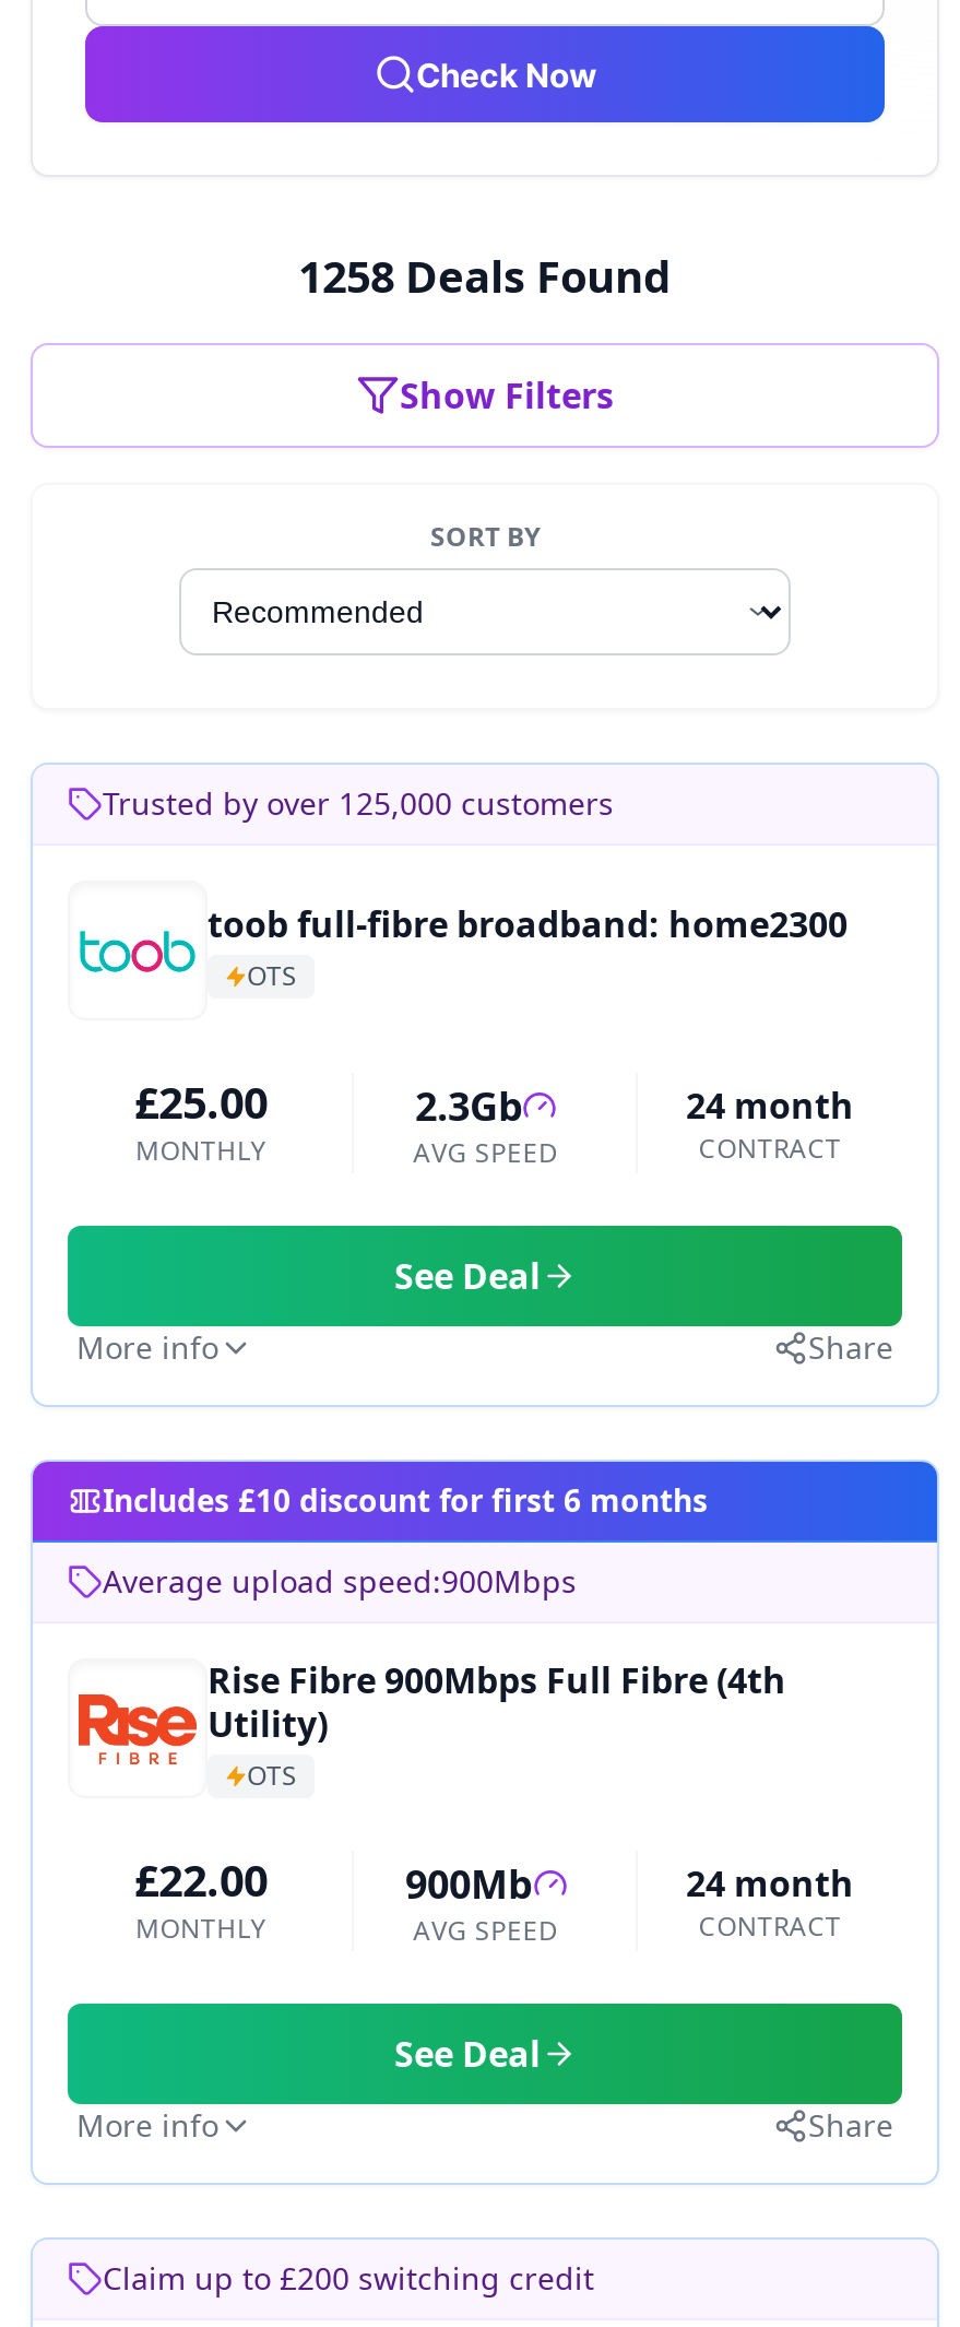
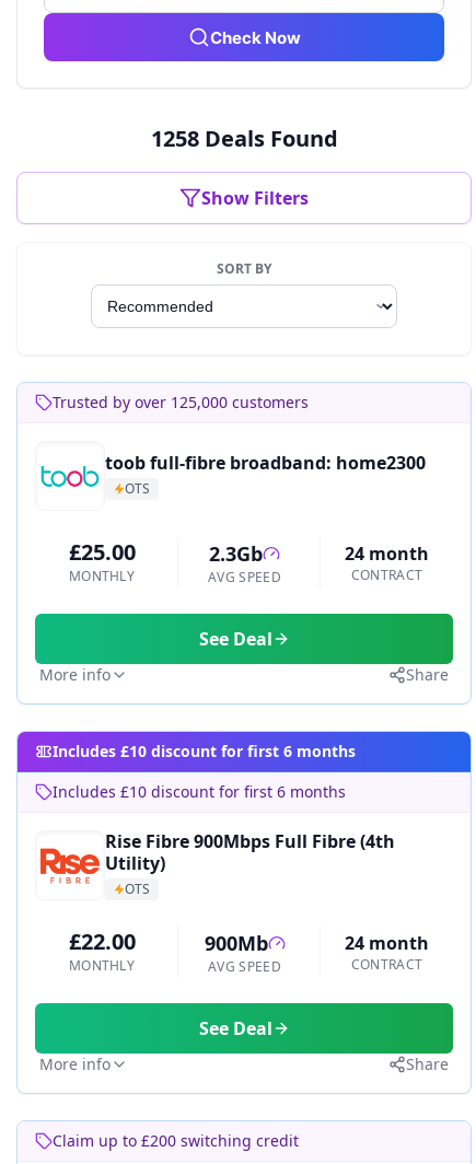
- Average upload speed:900Mbps
+ Includes £10 discount for first 6 months
